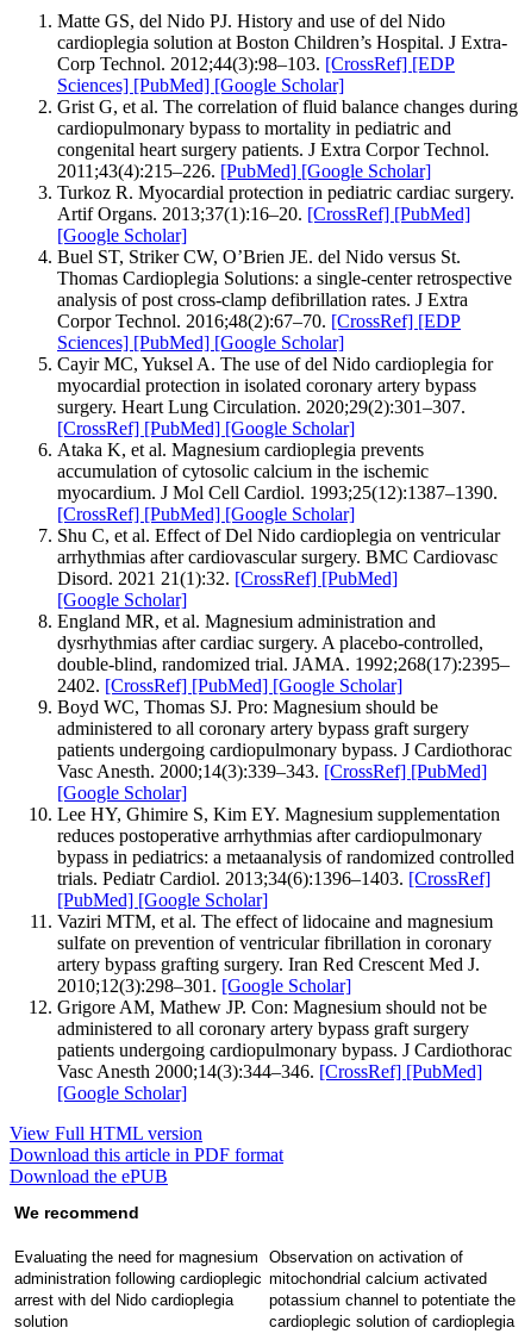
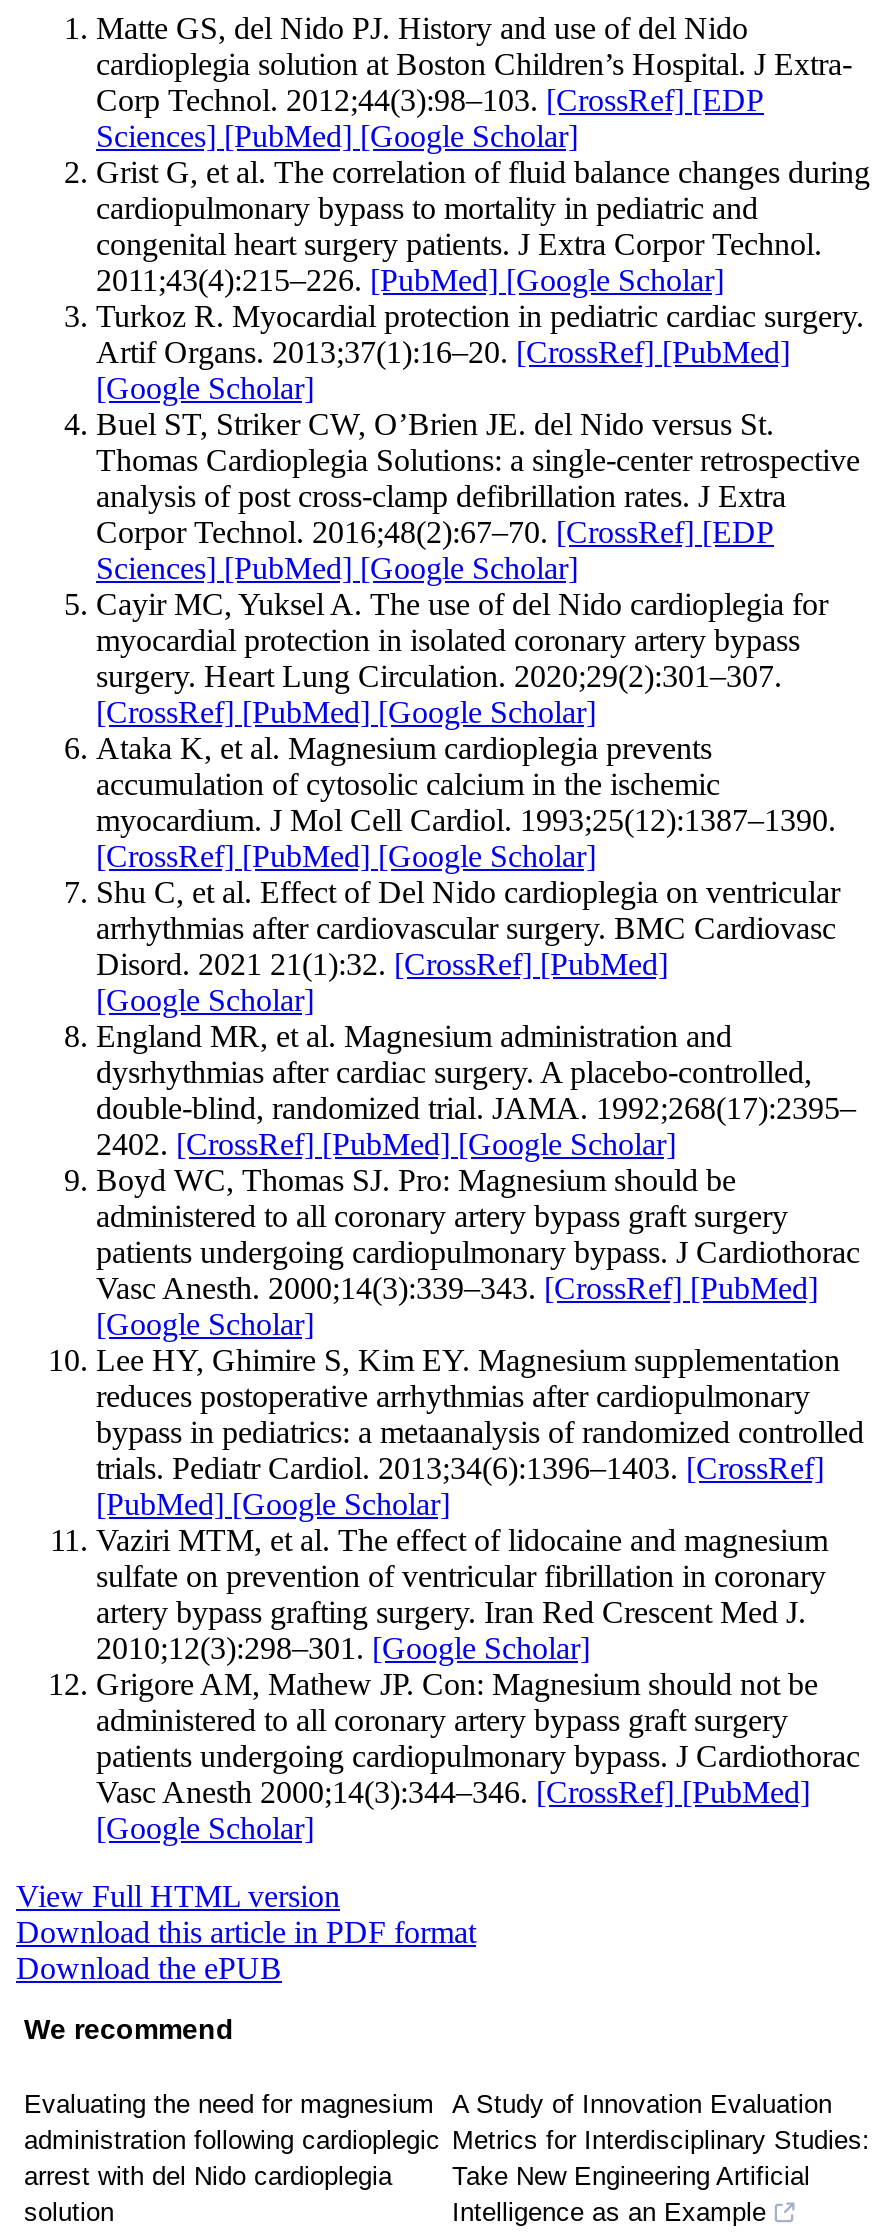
- Observation on activation of
- mitochondrial calcium activated
- potassium channel to potentiate the
- cardioplegic solution of cardioplegia
+ A Study of Innovation Evaluation
+ Metrics for Interdisciplinary Studies:
+ Take New Engineering Artificial
+ Intelligence as an Example
